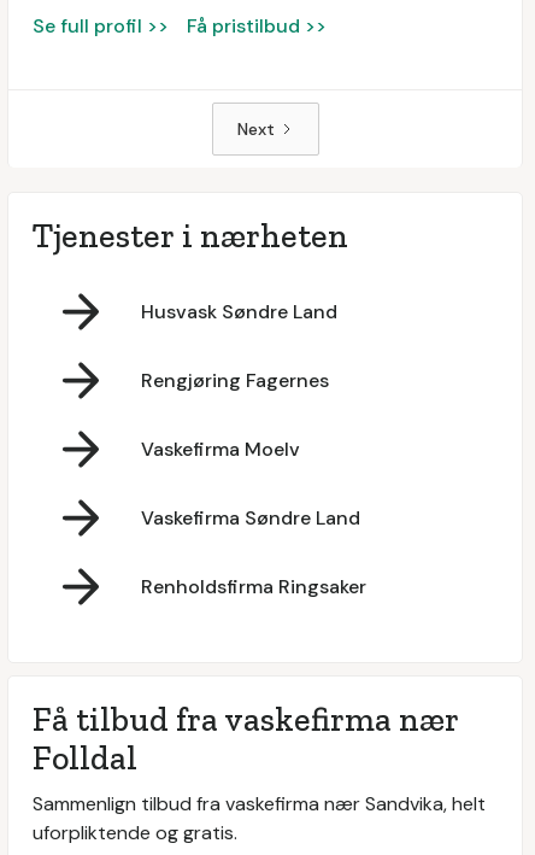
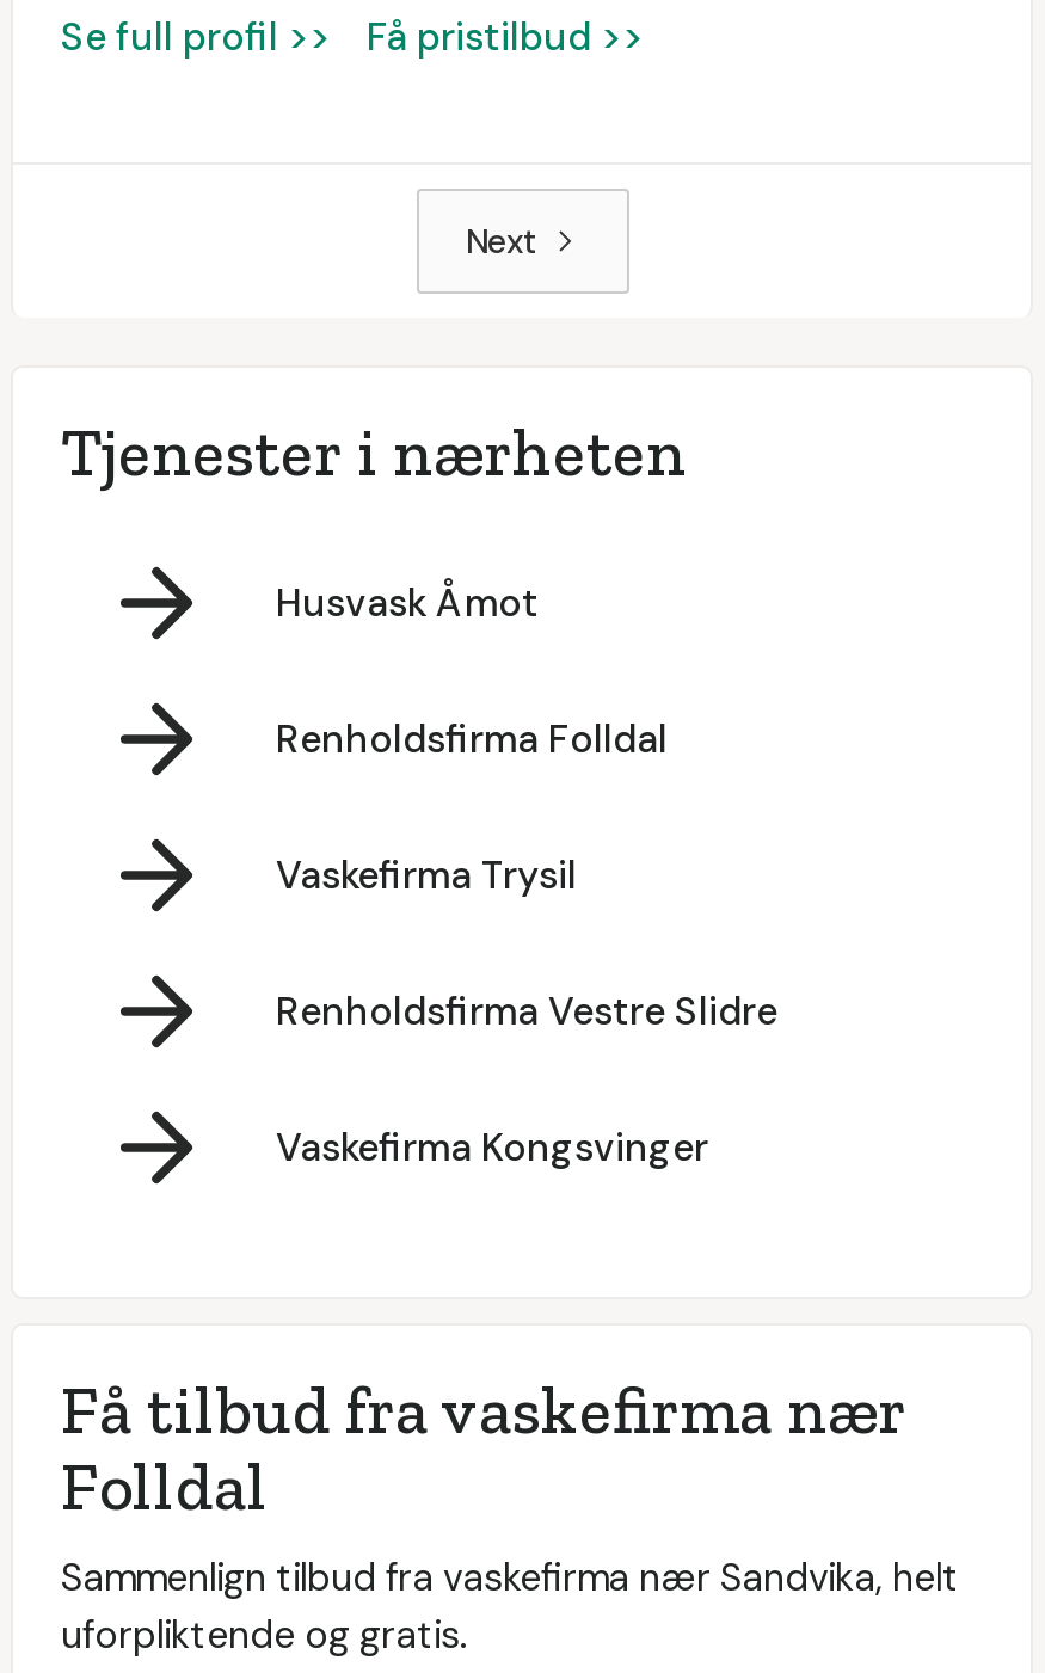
- Husvask Søndre Land
+ Husvask Åmot

- Rengjøring Fagernes
+ Renholdsfirma Folldal

- Vaskefirma Moelv
+ Vaskefirma Trysil

- Vaskefirma Søndre Land
+ Renholdsfirma Vestre Slidre

- Renholdsfirma Ringsaker
+ Vaskefirma Kongsvinger
